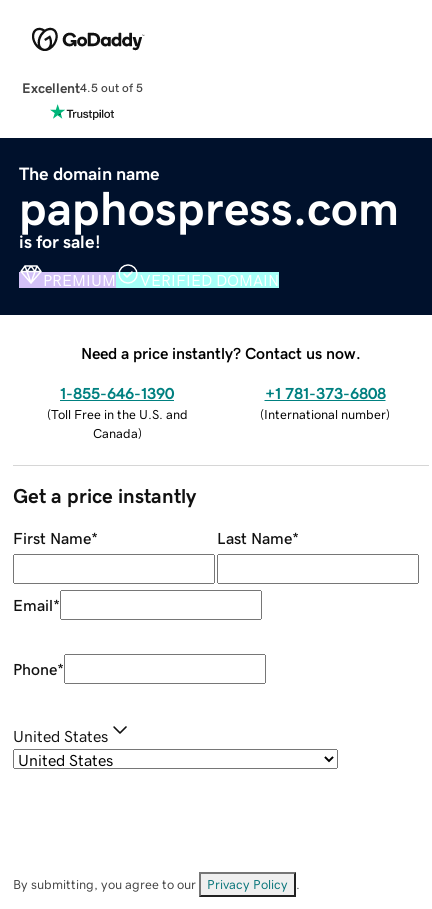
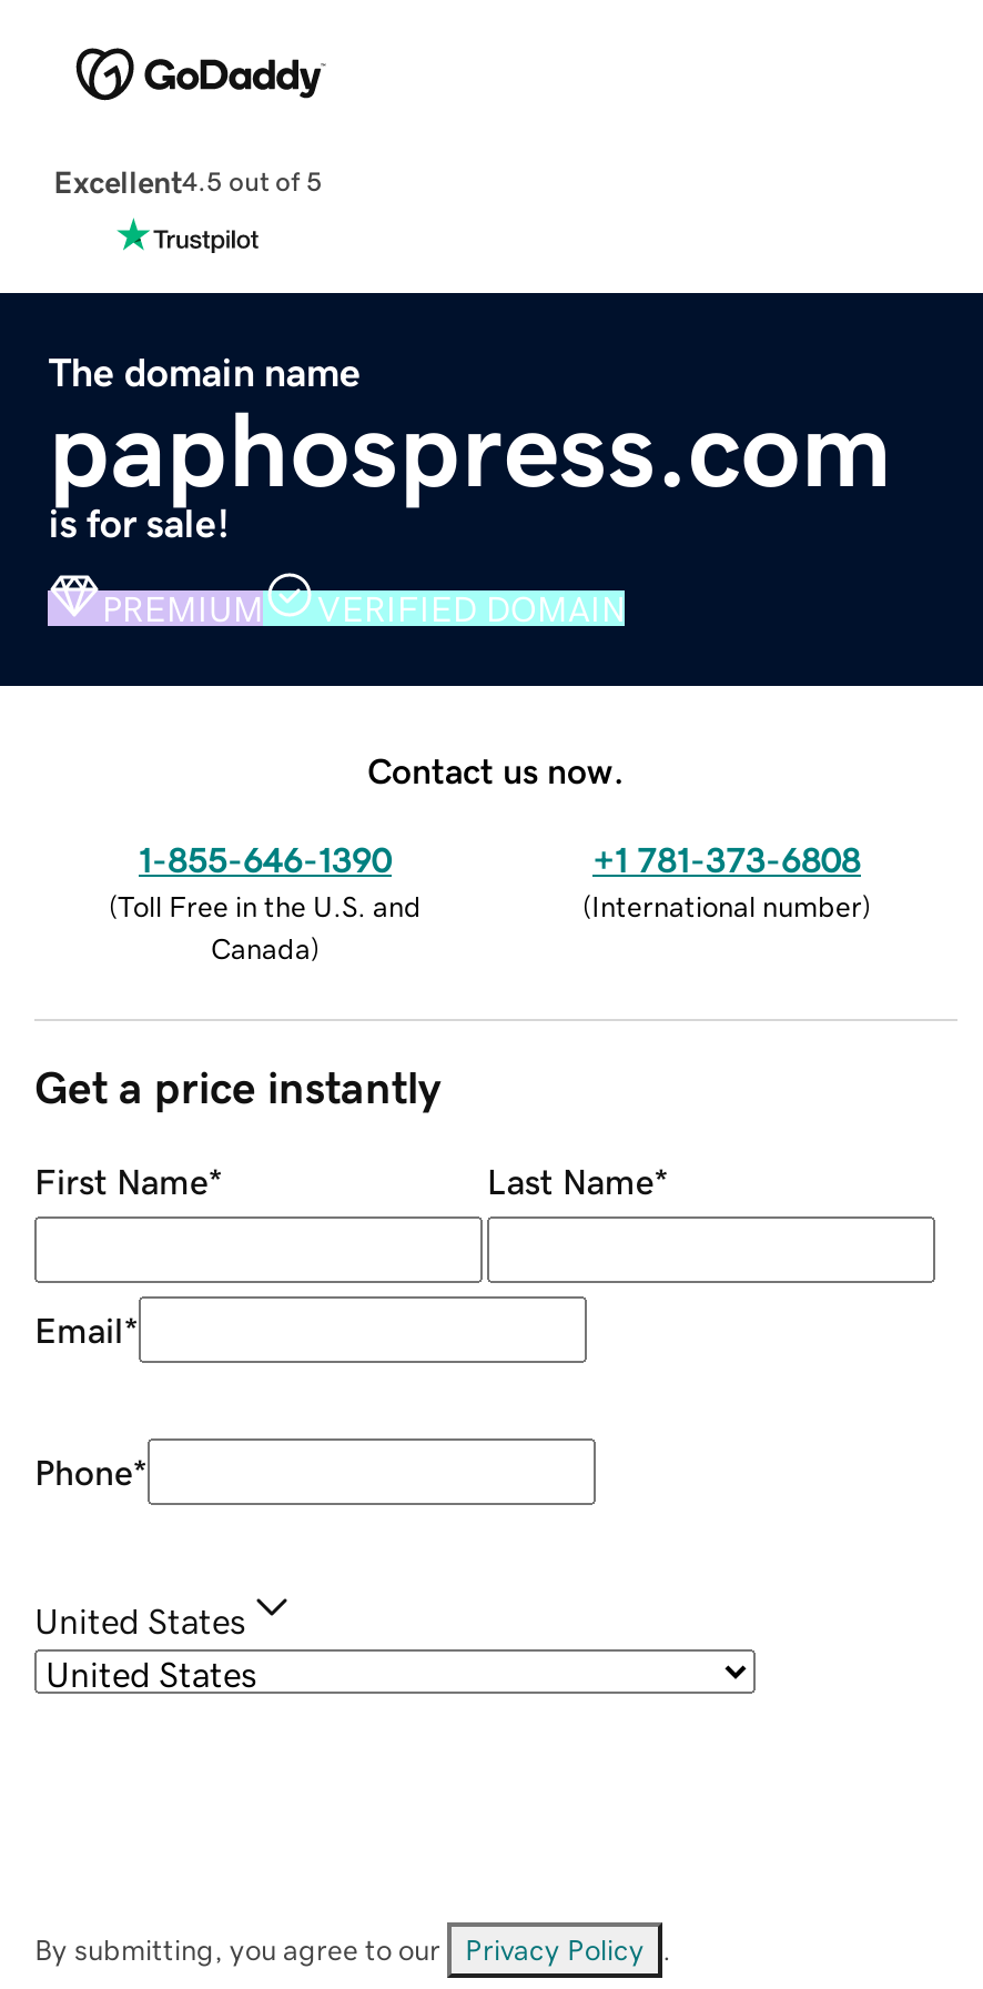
- Need a price instantly? Contact us now.
+ Contact us now.
